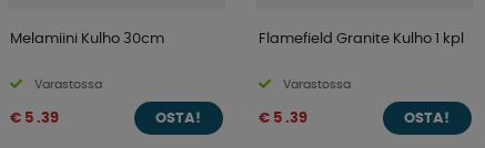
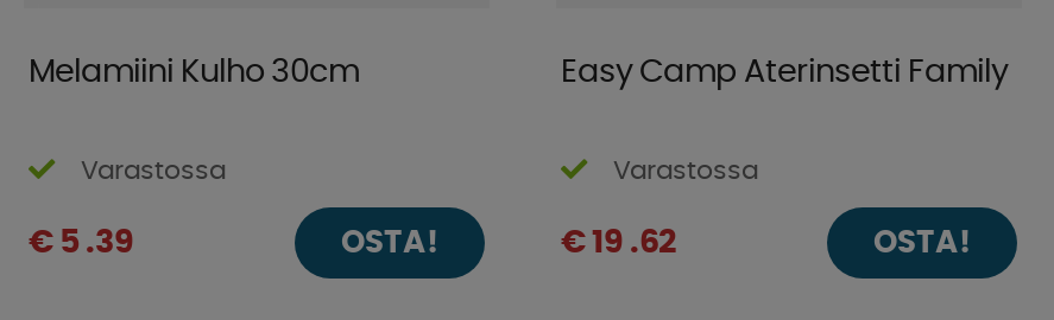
- Flamefield Granite Kulho 1 kpl
+ Easy Camp Aterinsetti Family

- € 5 .39
+ € 19 .62
